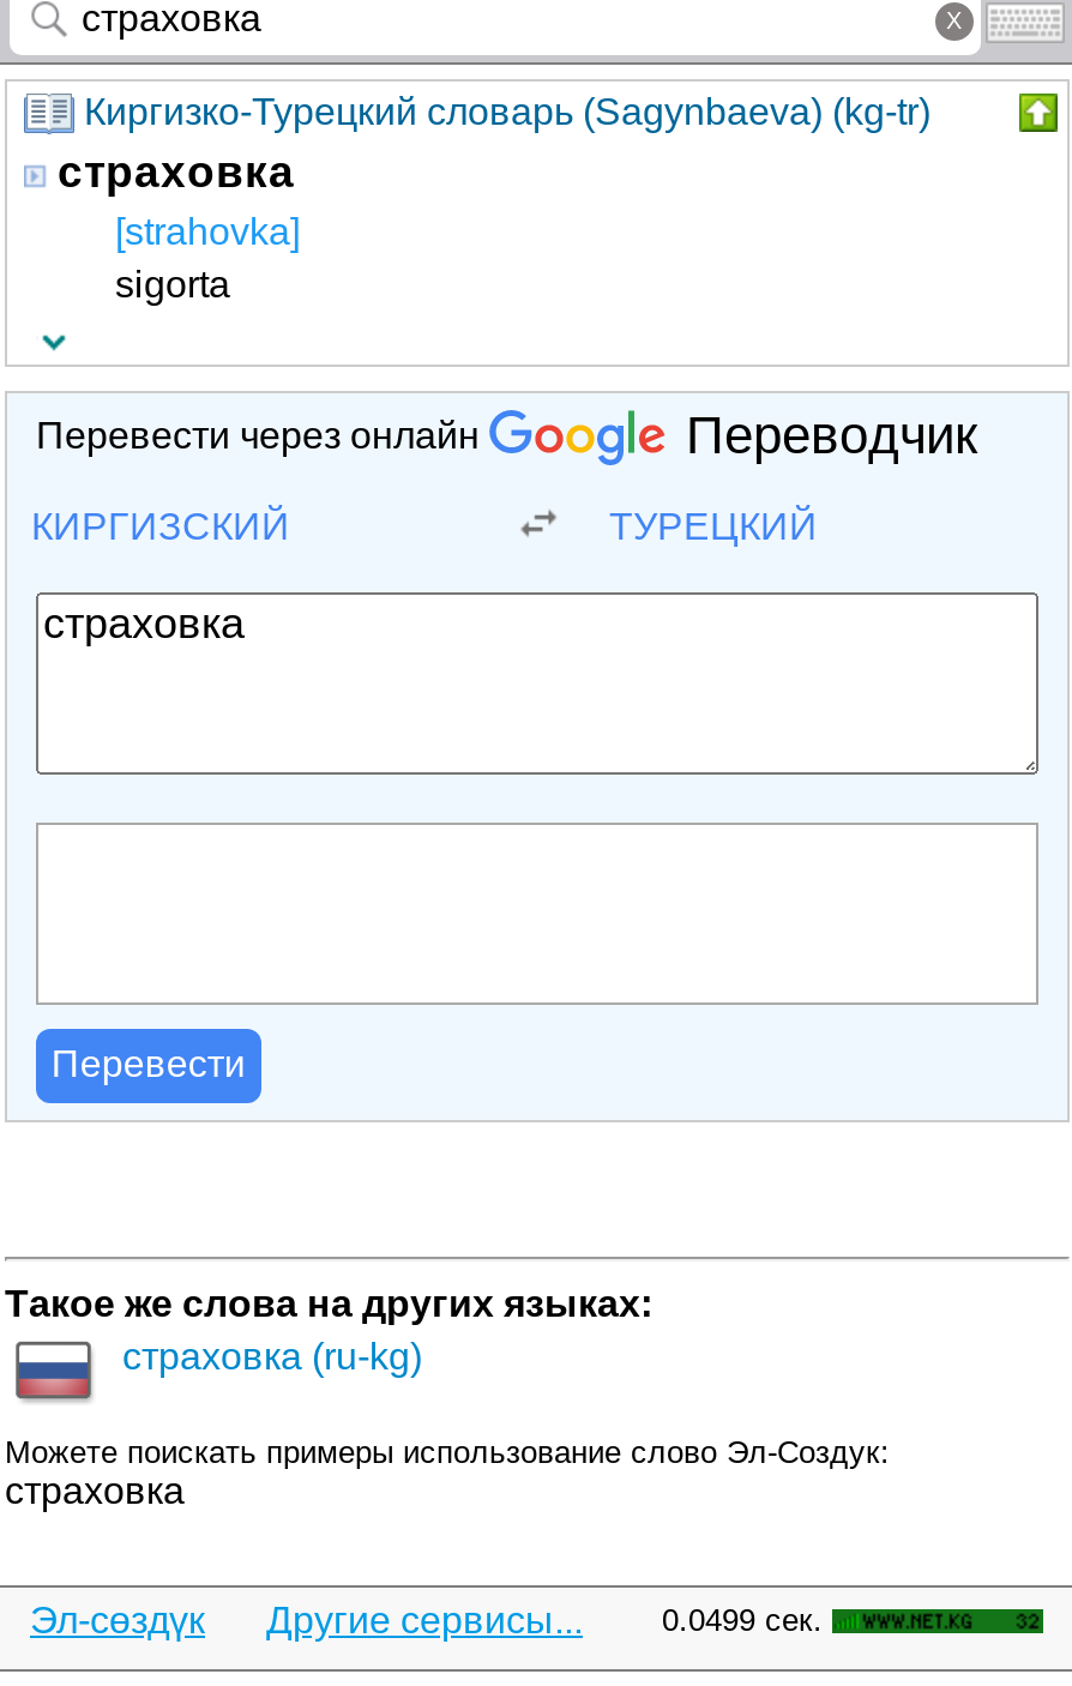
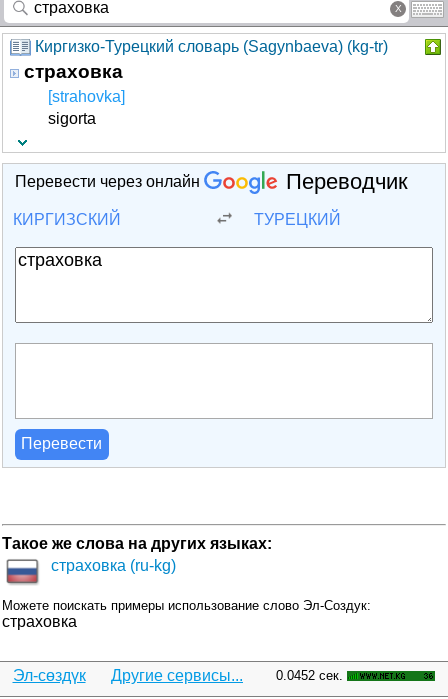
- 0.0499 сек.
+ 0.0452 сек.
